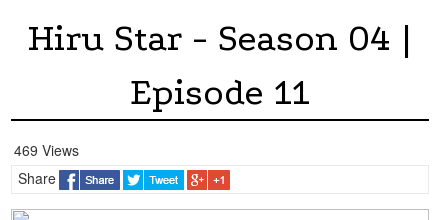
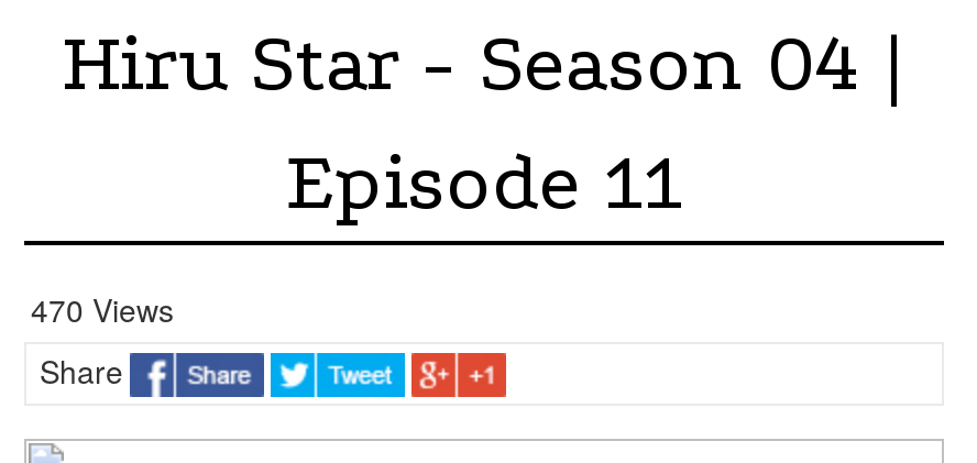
- 469 Views
+ 470 Views
